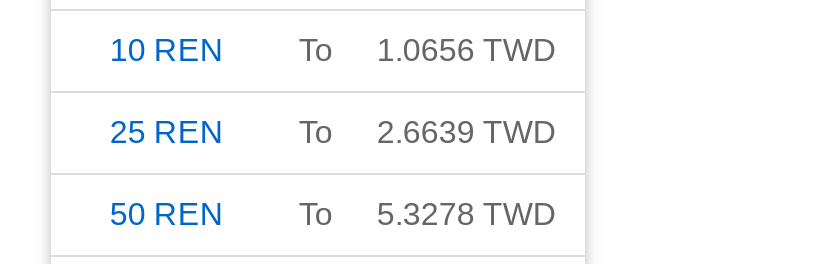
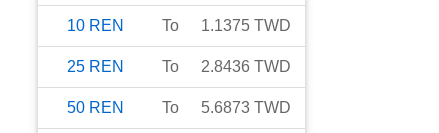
- To 1.0656 TWD
+ To 1.1375 TWD

- To 2.6639 TWD
+ To 2.8436 TWD

- To 5.3278 TWD
+ To 5.6873 TWD
